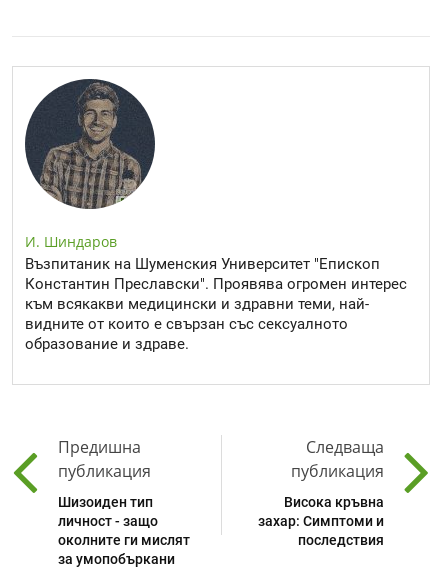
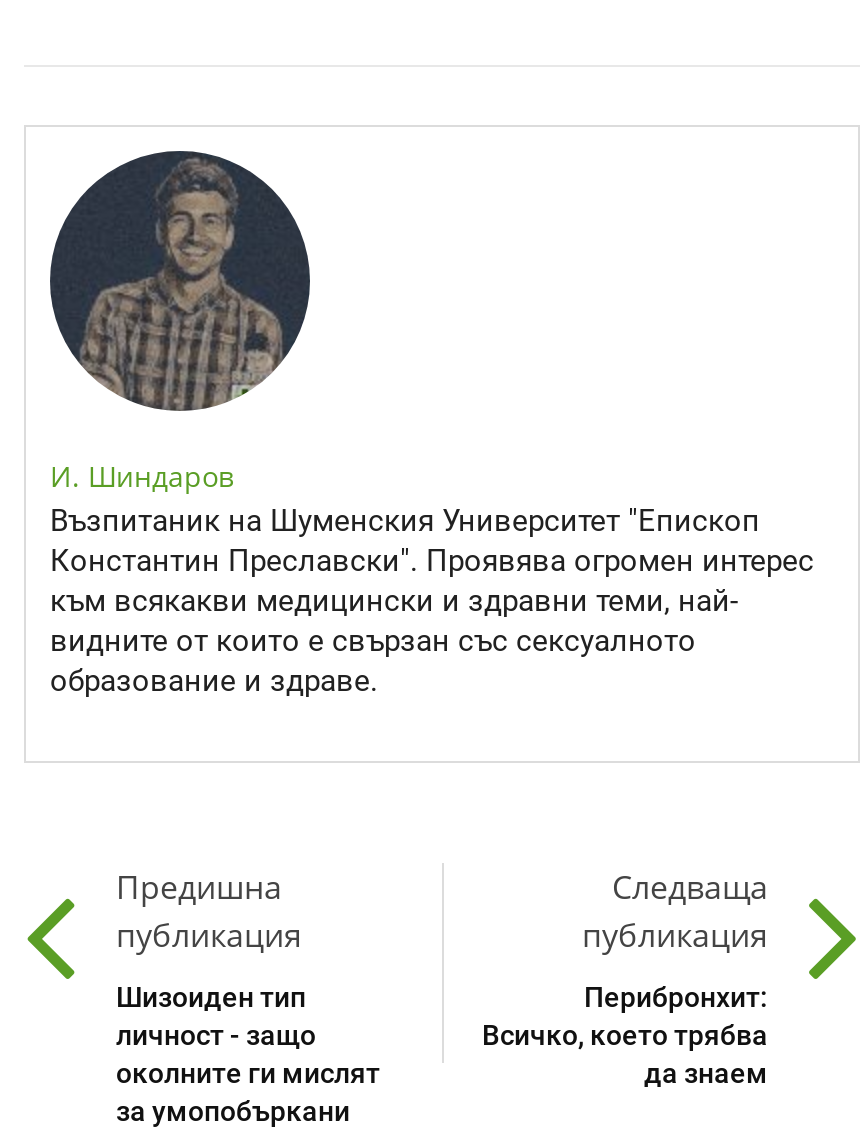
- Висока кръвна
- захар: Симптоми и
- последствия
+ Перибронхит:
+ Всичко, което трябва
+ да знаем
